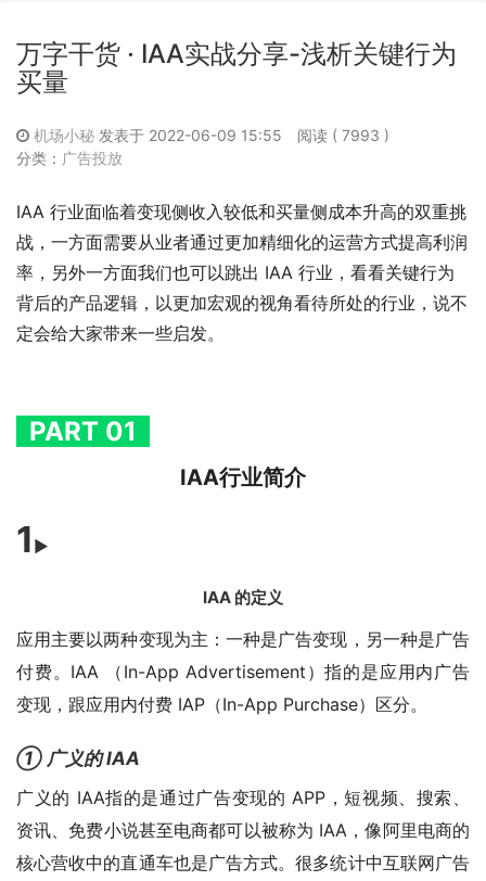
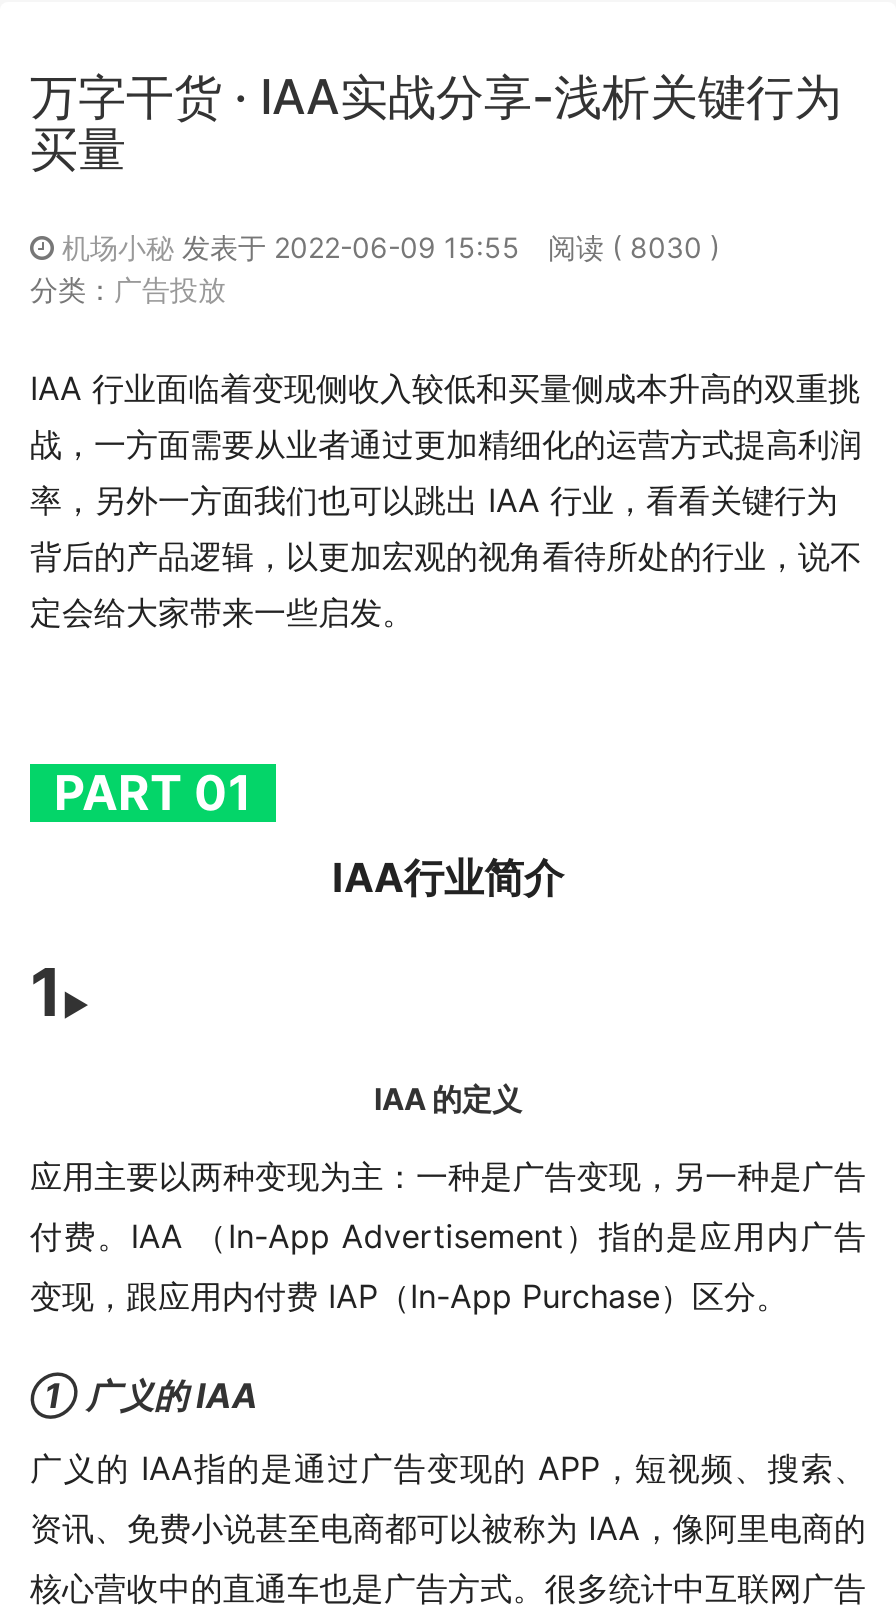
- 机场小秘发表于 2022-06-09 15:55 阅读 ( 7993 )
+ 机场小秘发表于 2022-06-09 15:55 阅读 ( 8030 )
